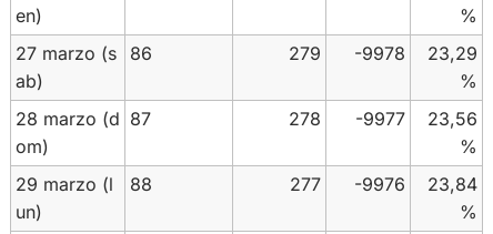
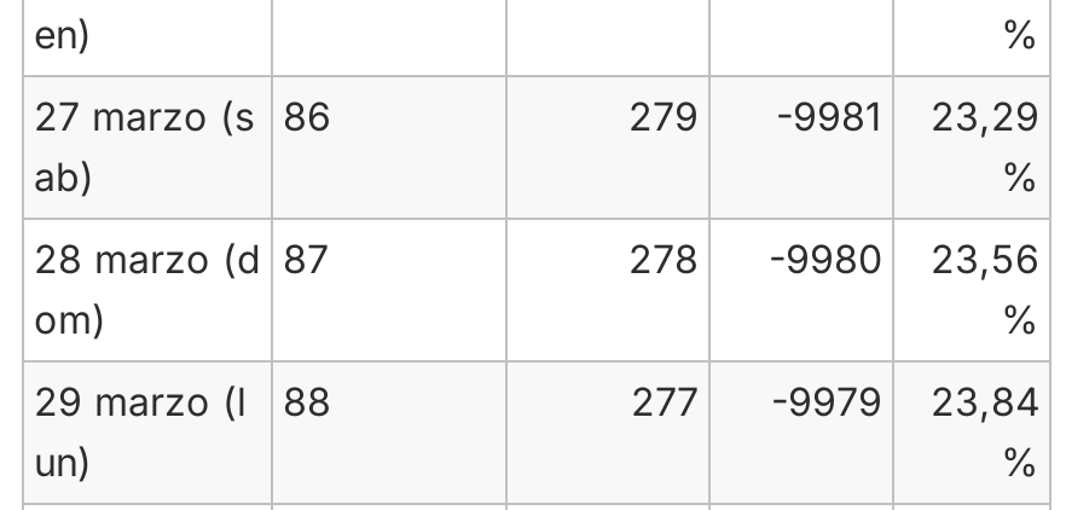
- 279 -9978 23,29
+ 279 -9981 23,29

- 278 -9977 23,56
+ 278 -9980 23,56

- 277 -9976 23,84
+ 277 -9979 23,84
